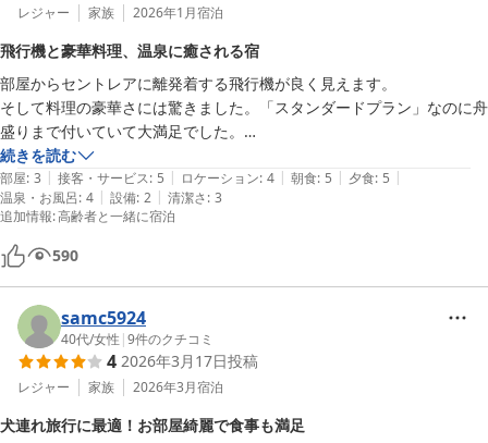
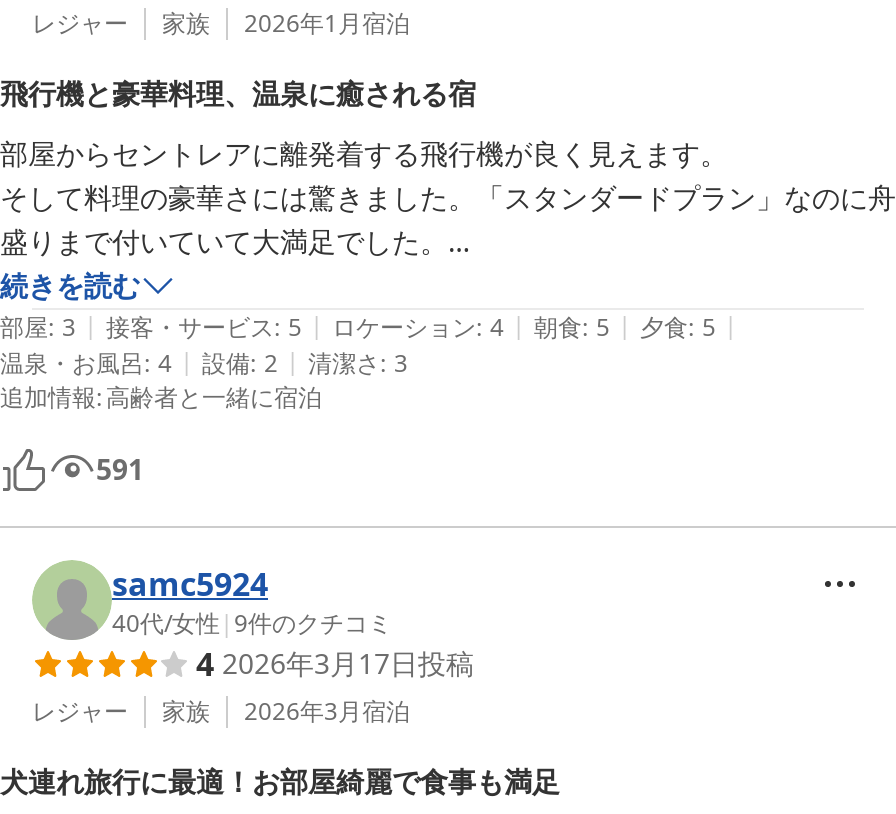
- 590
+ 591
